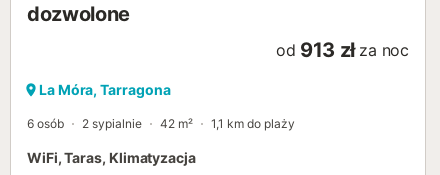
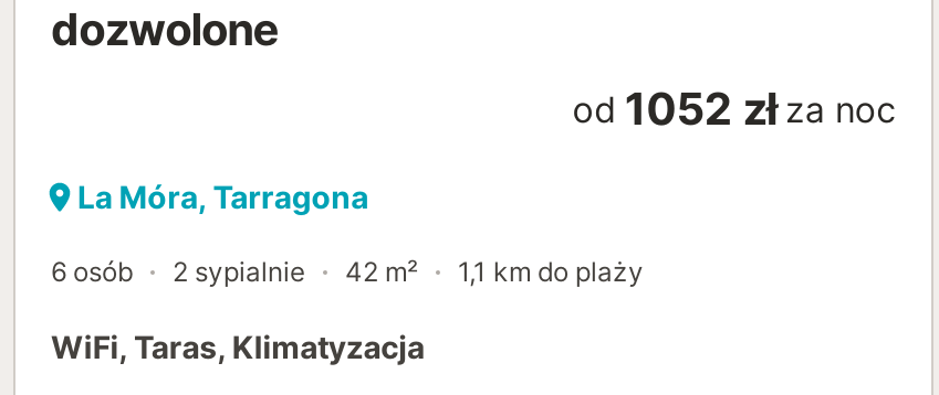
- od 913 zł za noc
+ od 1052 zł za noc
